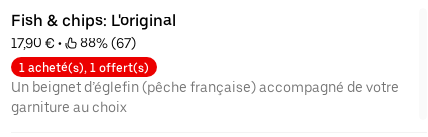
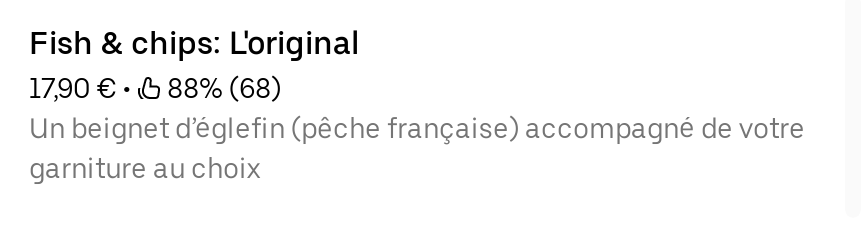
- 88% (67)
- 1 acheté(s), 1 offert(s)
+ 88% (68)
